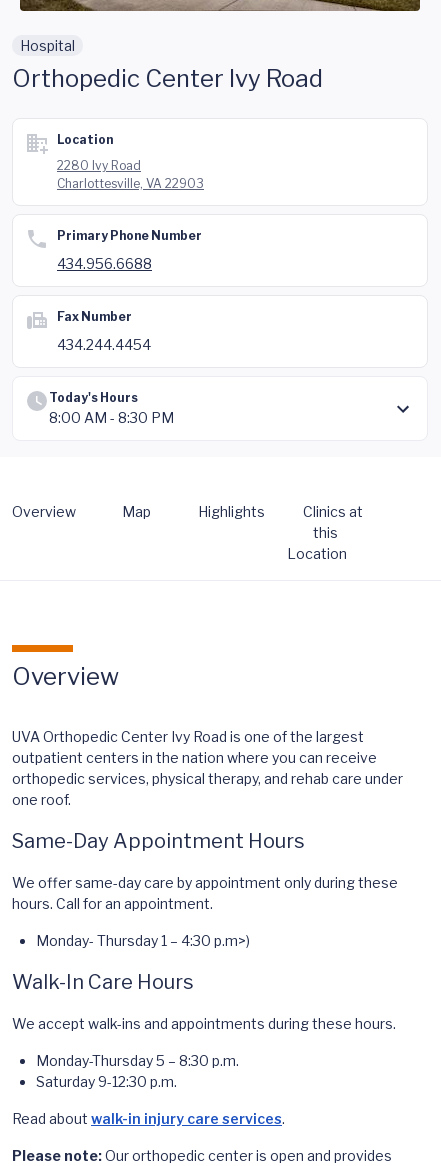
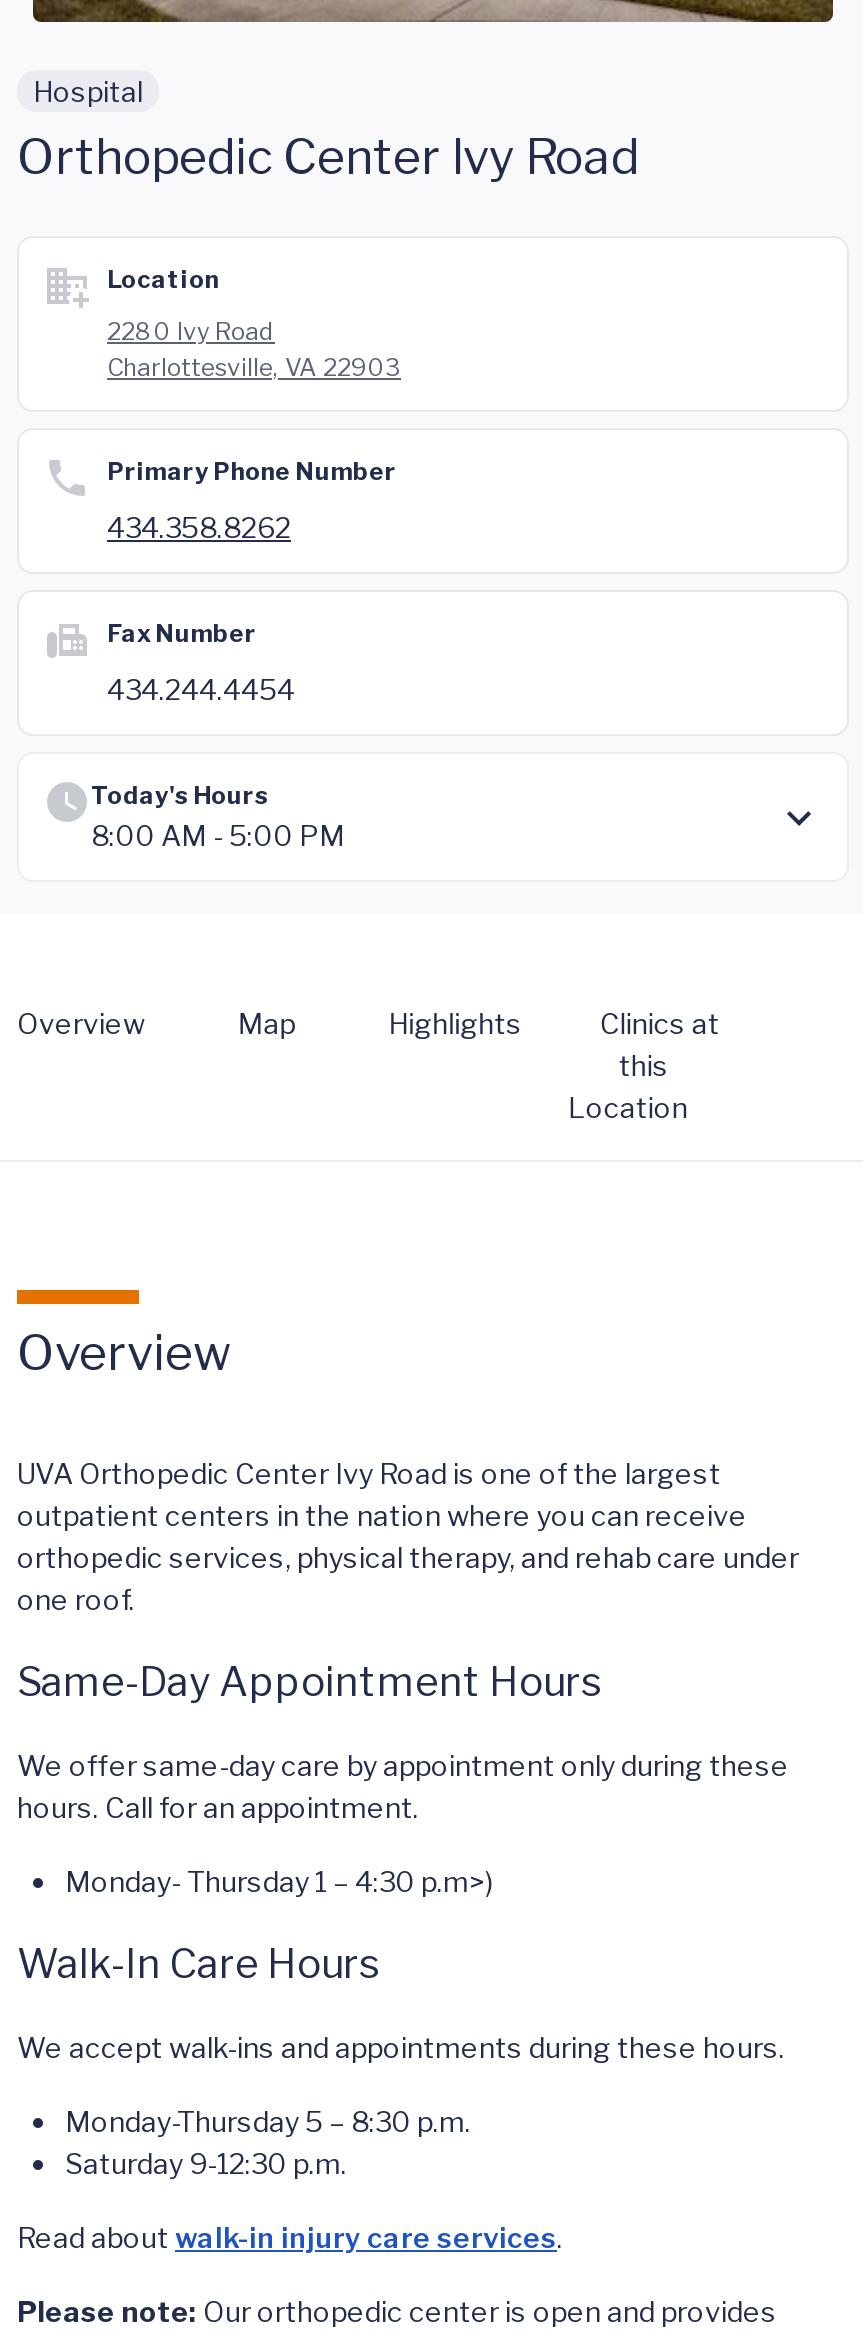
- 434.956.6688
+ 434.358.8262

- 8:00 AM - 8:30 PM
+ 8:00 AM - 5:00 PM
